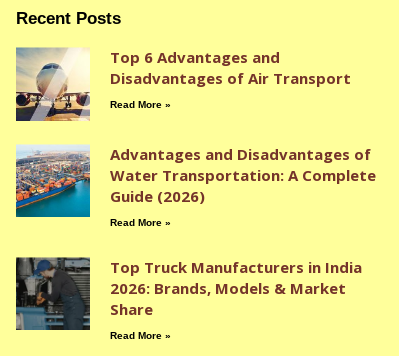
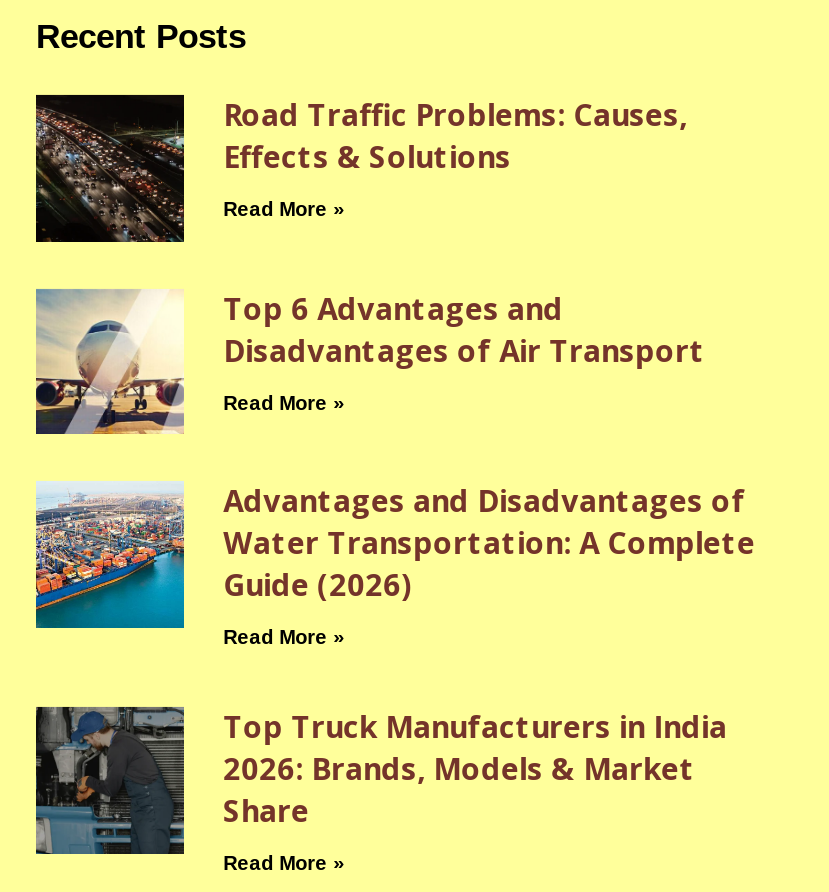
+ [image]
+ Road Traffic Problems: Causes,
+ Effects & Solutions
+ Read More »
